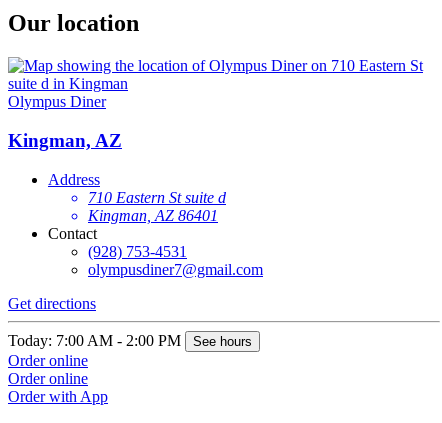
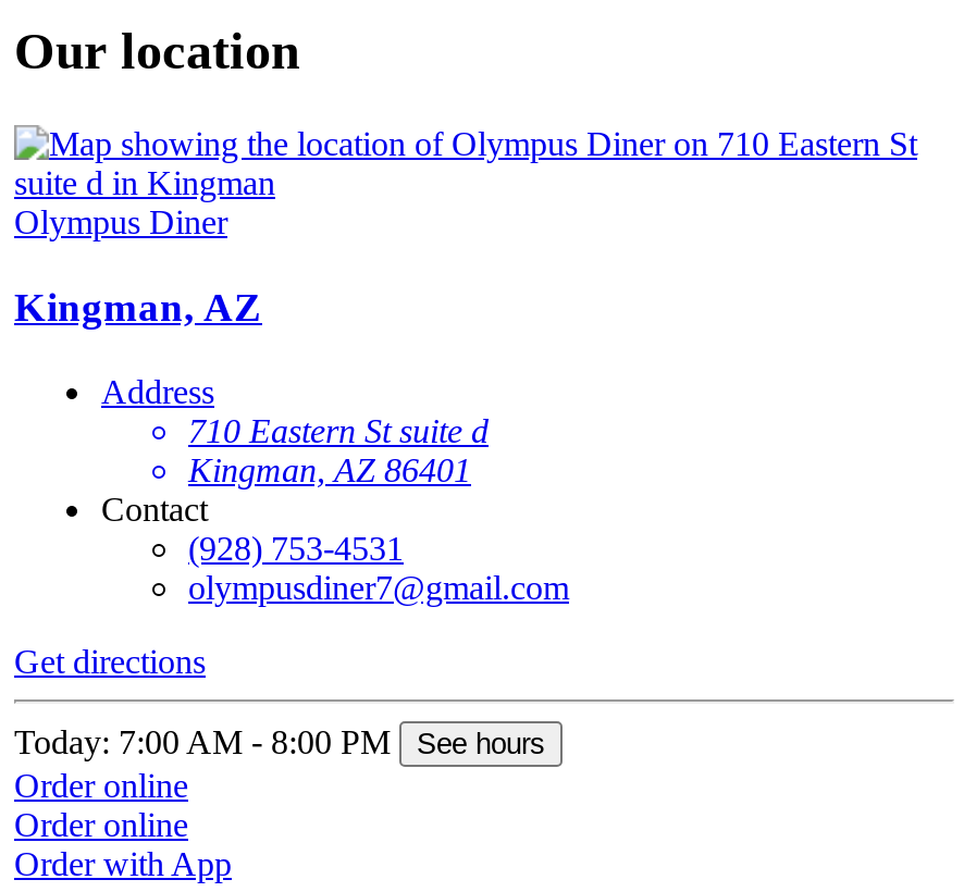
- Today: 7:00 AM - 2:00 PM See hours
+ Today: 7:00 AM - 8:00 PM See hours
